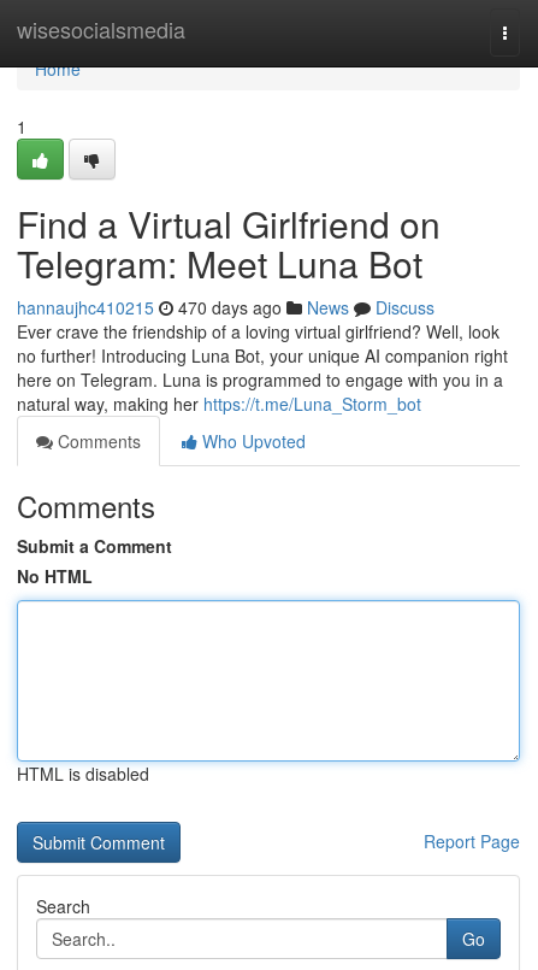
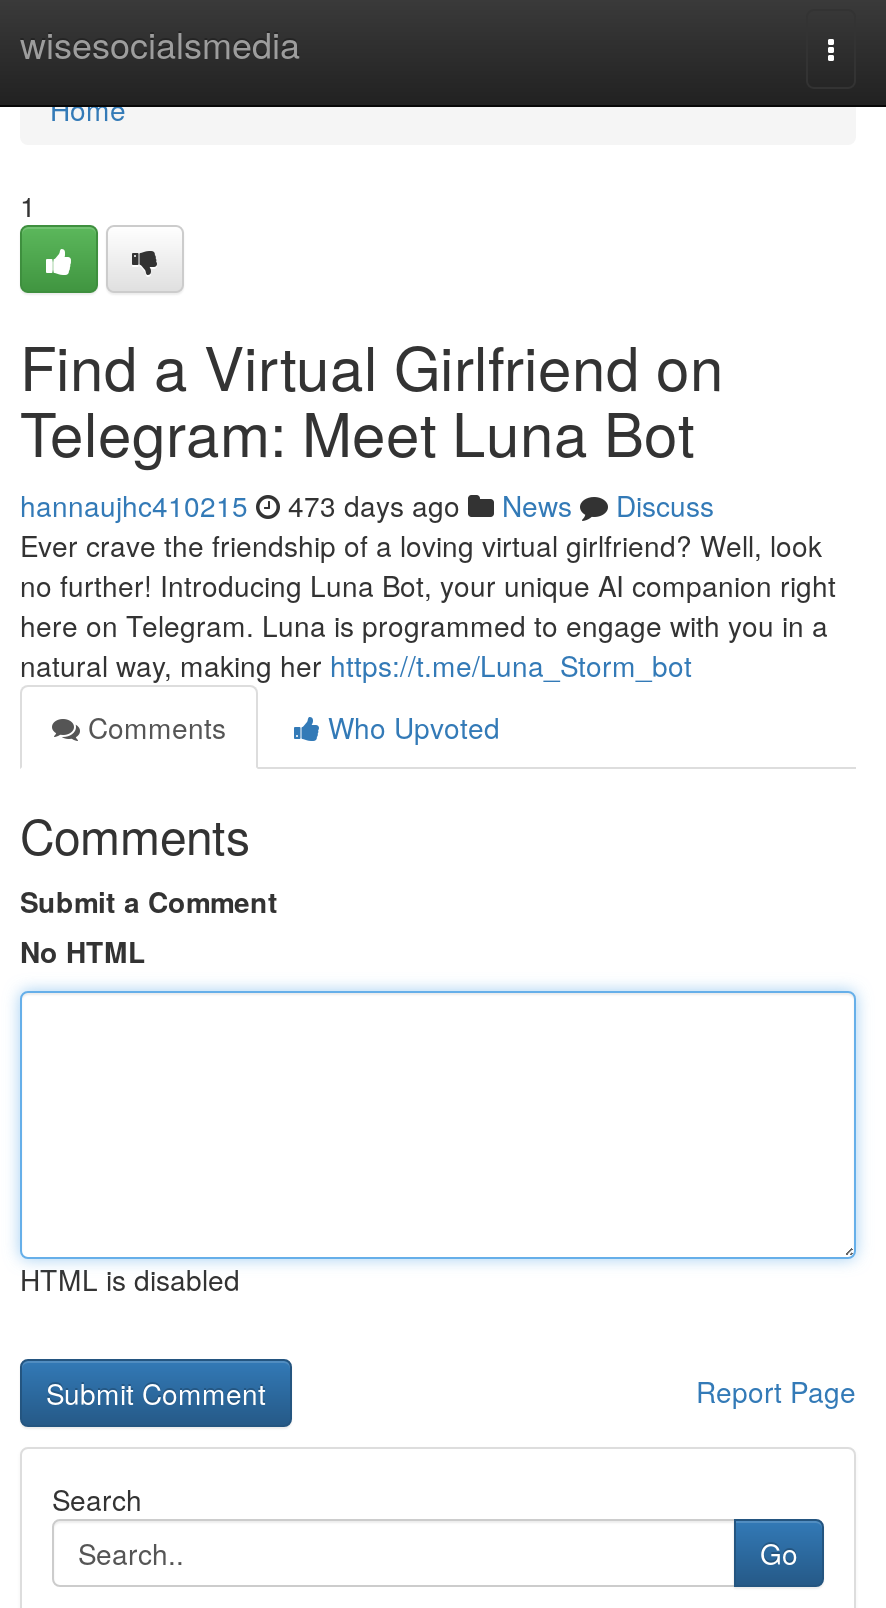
- hannaujhc410215 470 days ago News Discuss
+ hannaujhc410215 473 days ago News Discuss
